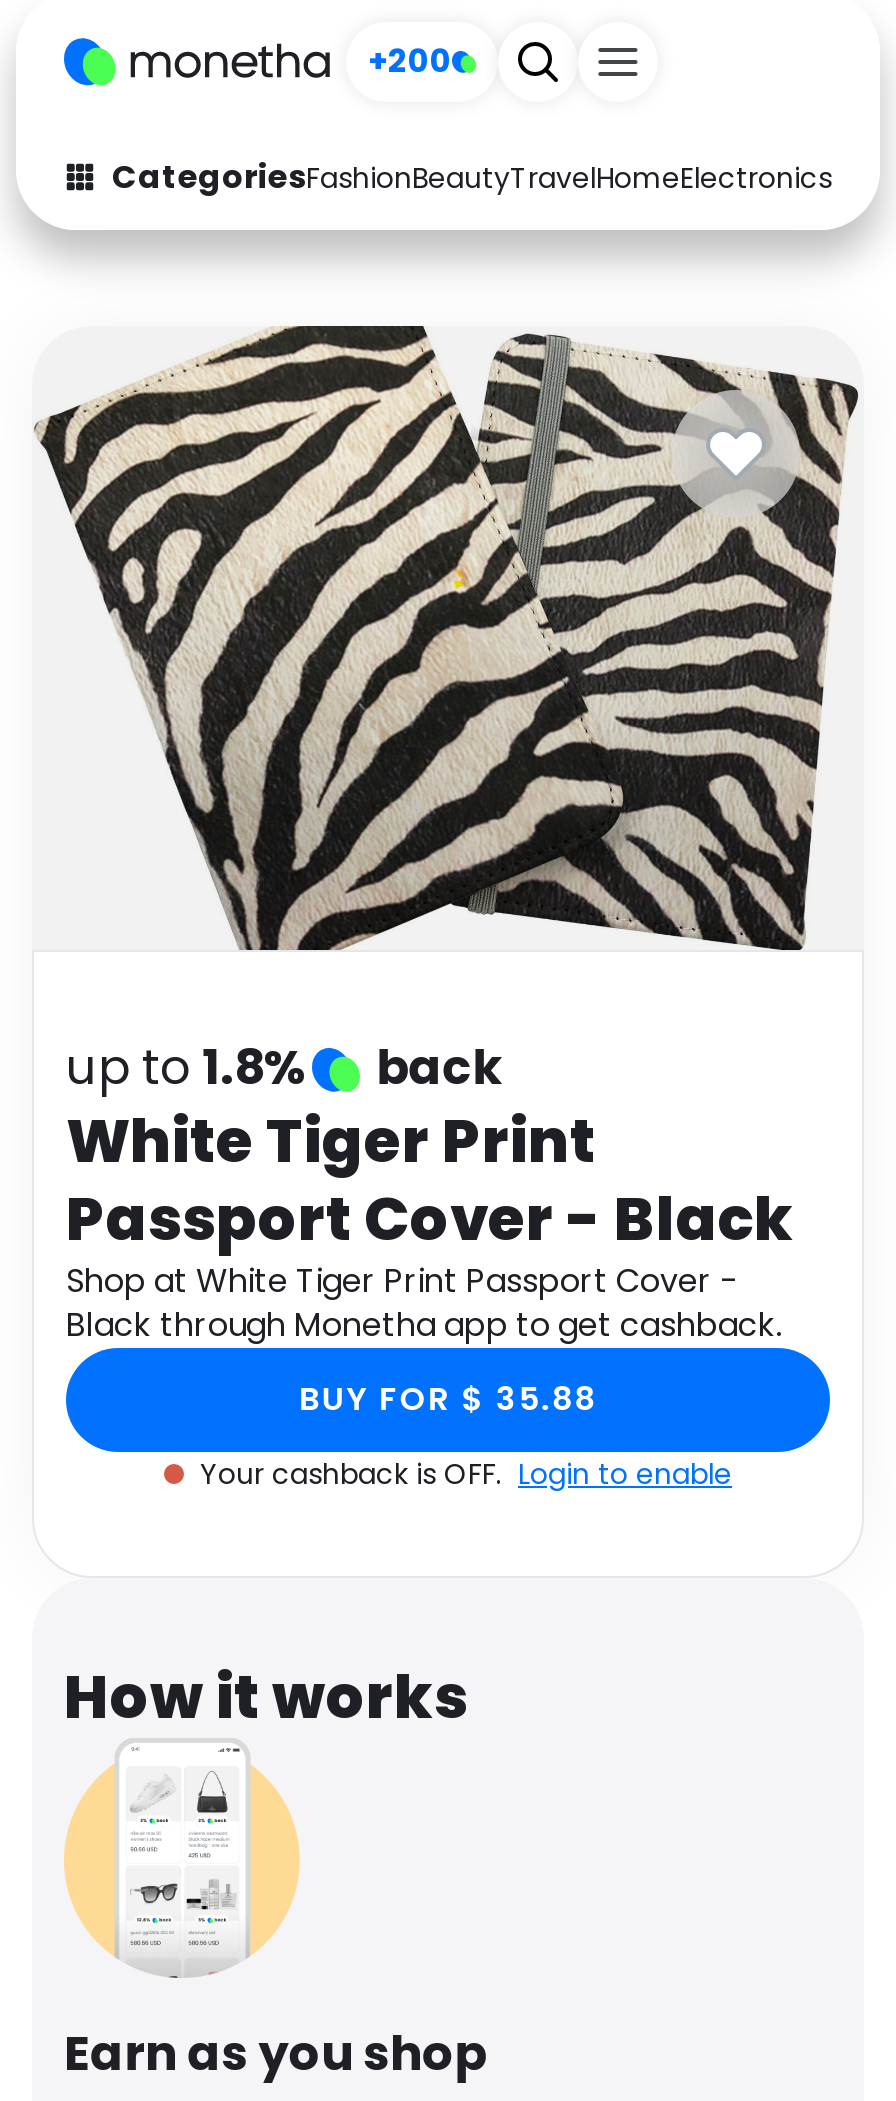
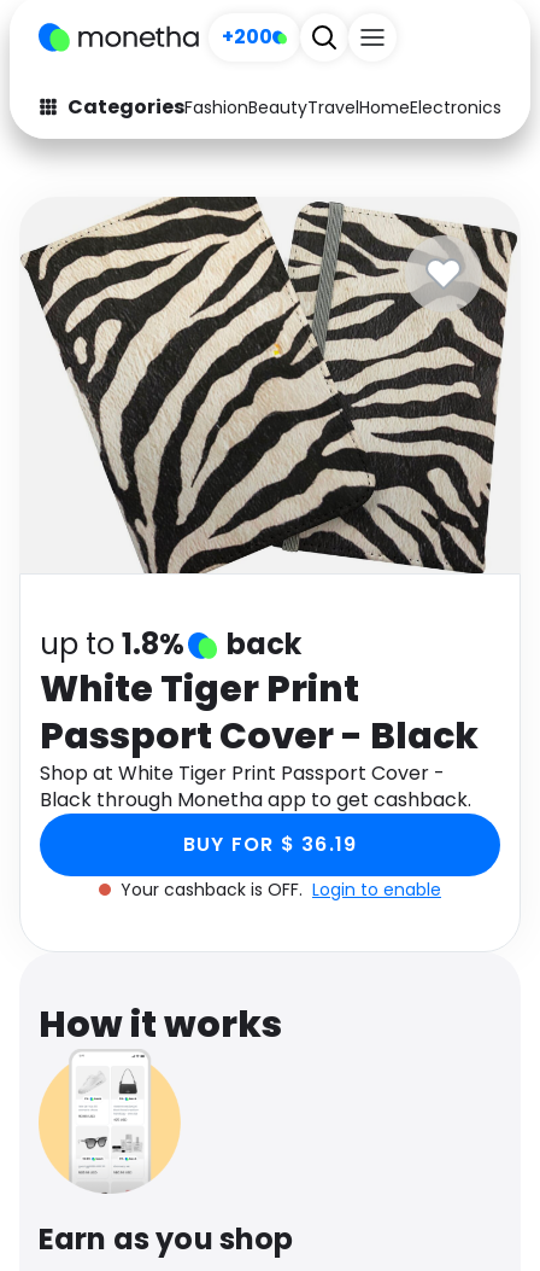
- BUY FOR $ 35.88
+ BUY FOR $ 36.19
